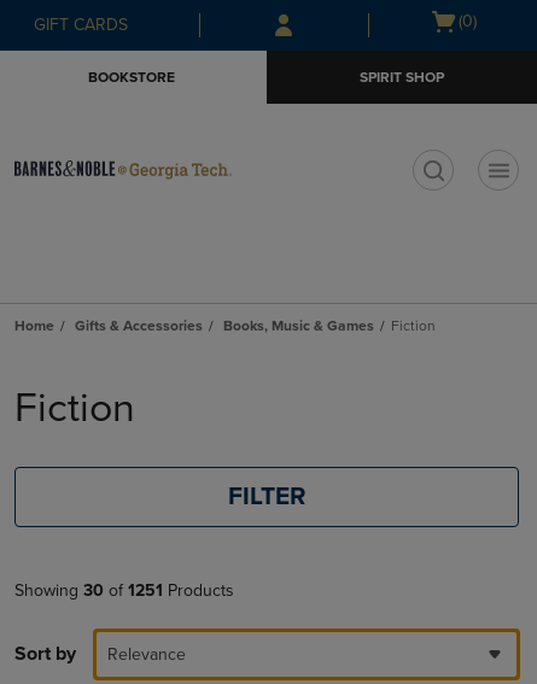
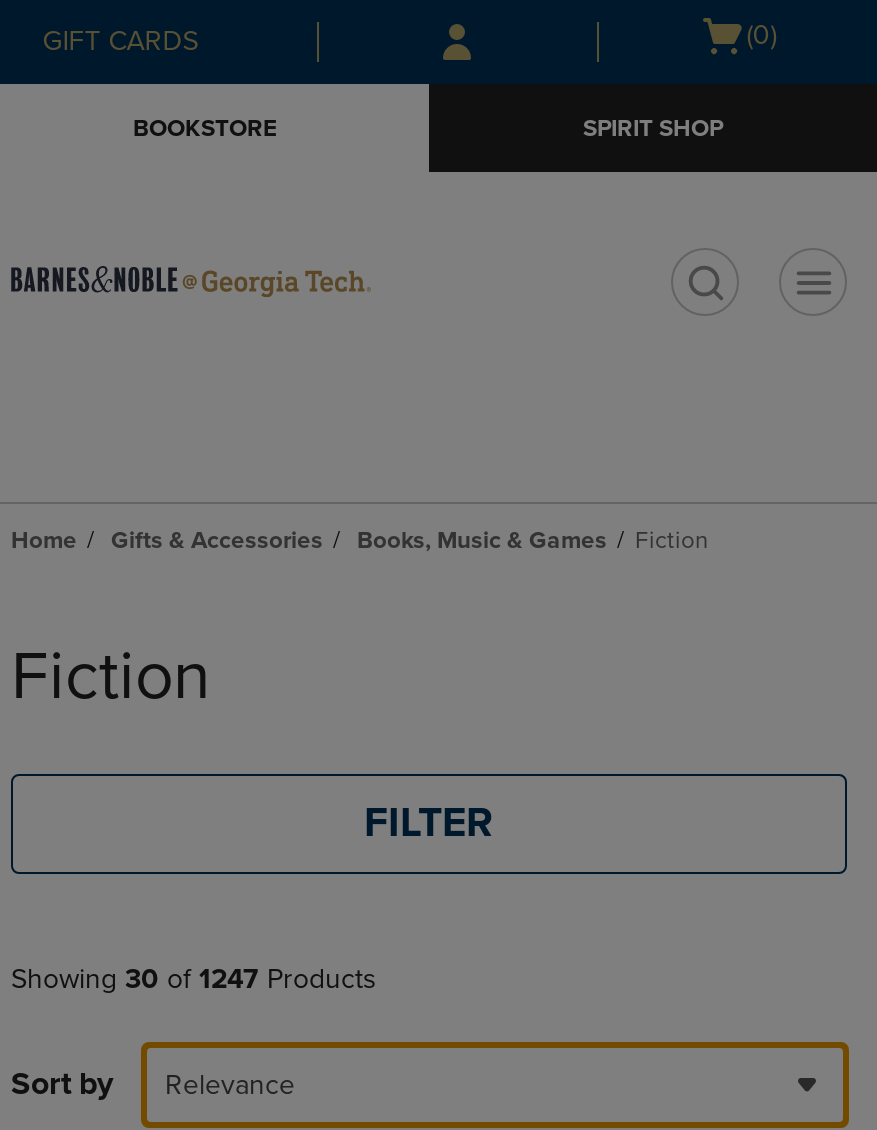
- Showing 30 of 1251 Products
+ Showing 30 of 1247 Products
